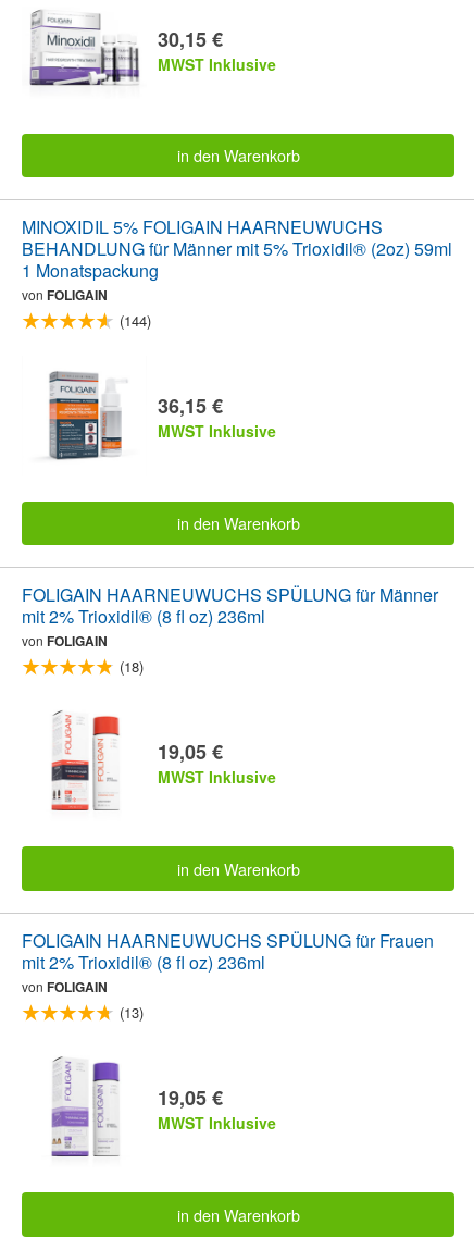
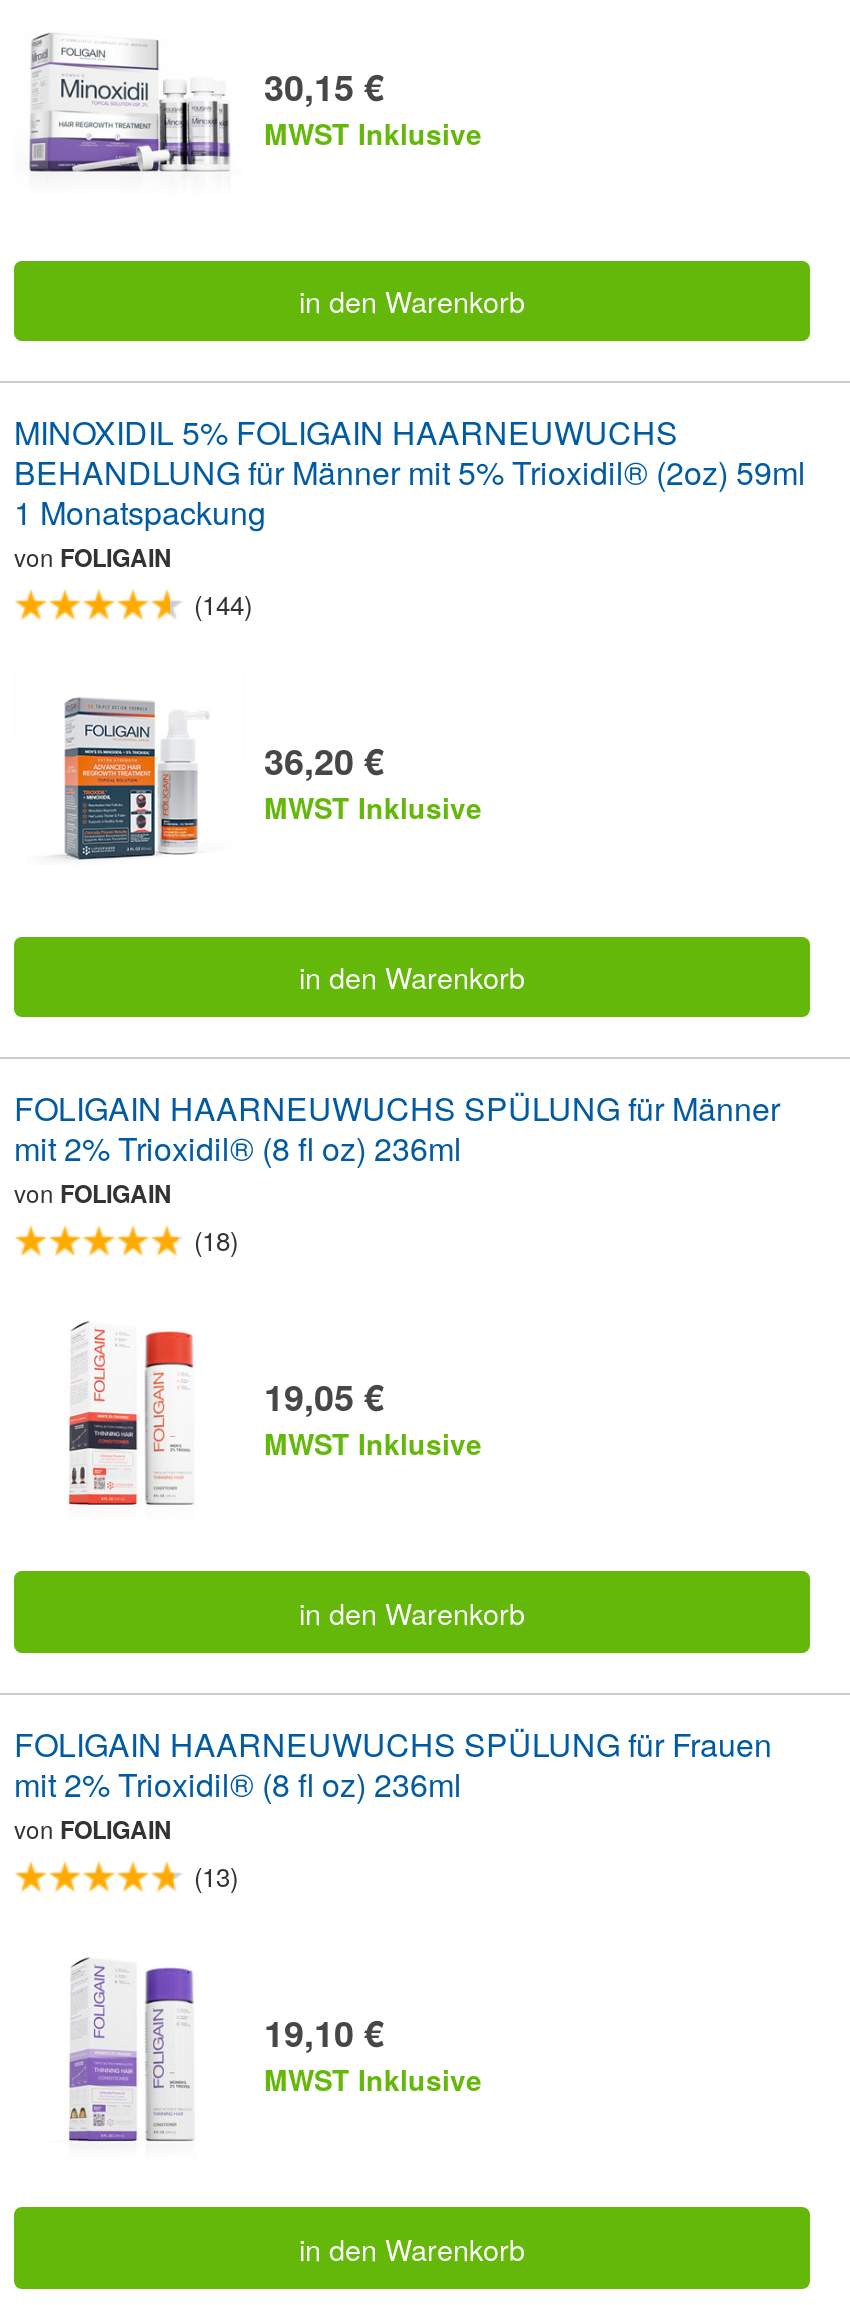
- 36,15 €
+ 36,20 €

- 19,05 €
+ 19,10 €
